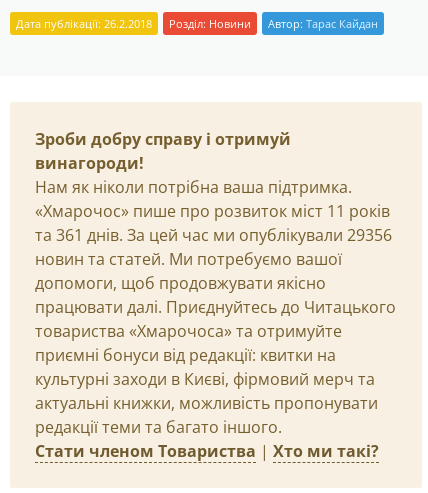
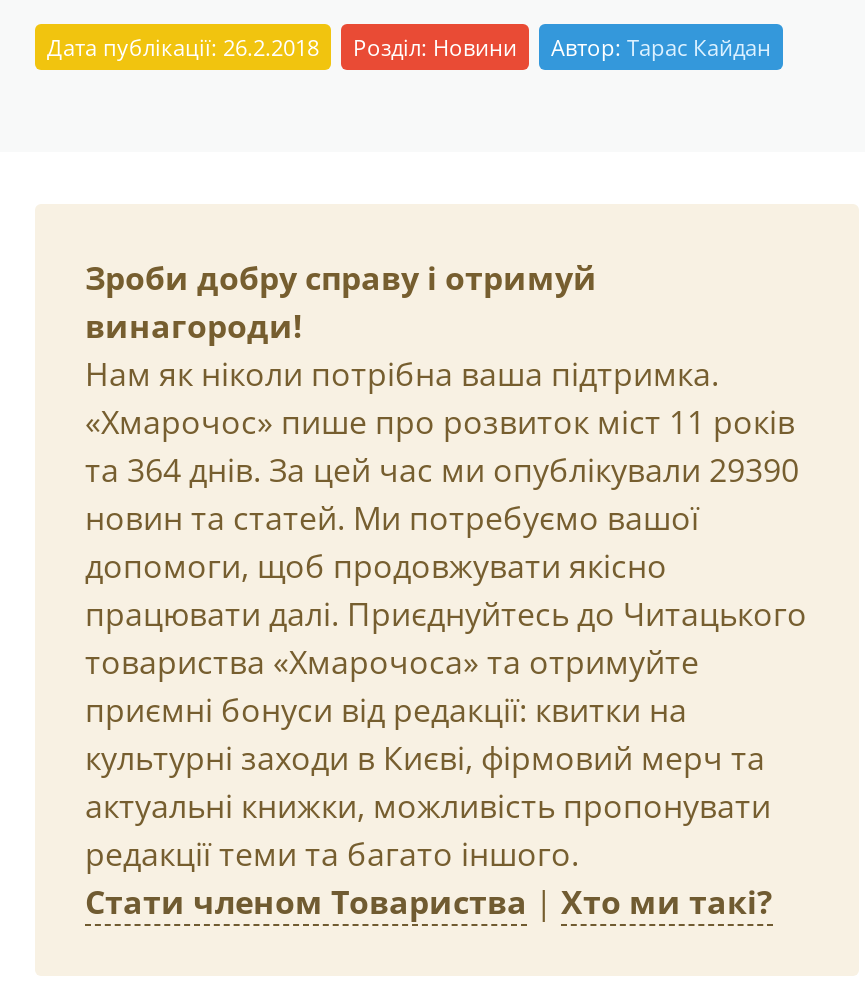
- та 361 днів. За цей час ми опублікували 29356
+ та 364 днів. За цей час ми опублікували 29390
